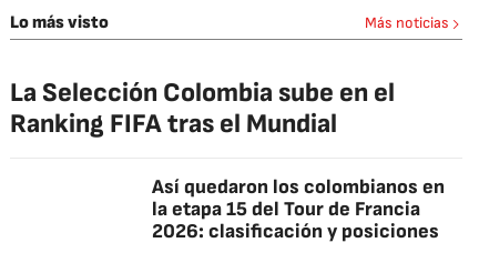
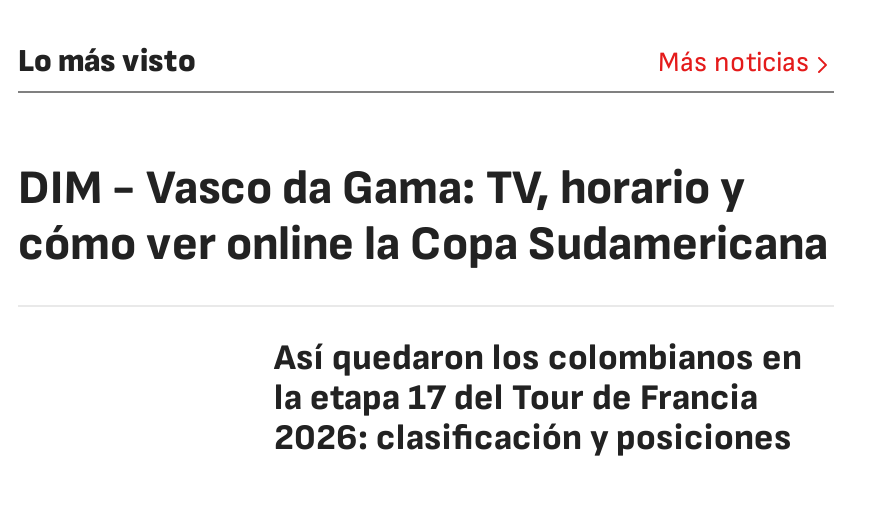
- La Selección Colombia sube en el
- Ranking FIFA tras el Mundial
+ DIM - Vasco da Gama: TV, horario y
+ cómo ver online la Copa Sudamericana

- la etapa 15 del Tour de Francia
+ la etapa 17 del Tour de Francia
